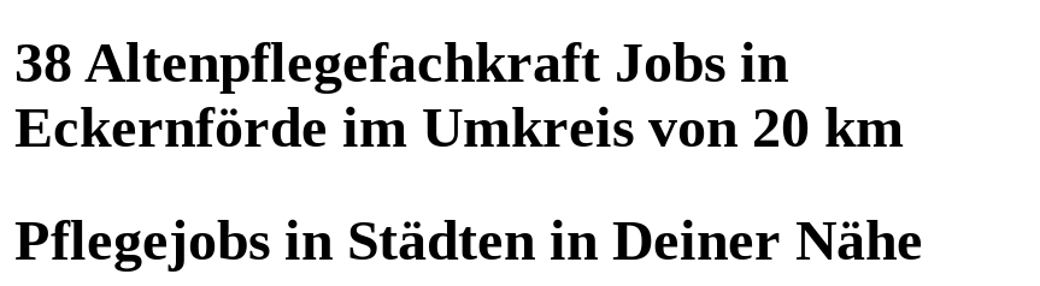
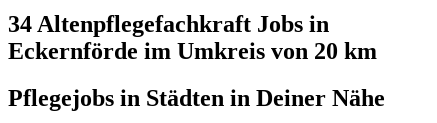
- 38 Altenpflegefachkraft Jobs in
+ 34 Altenpflegefachkraft Jobs in
